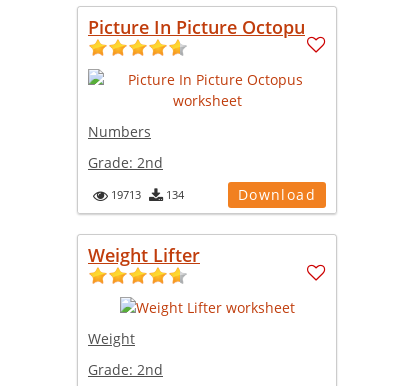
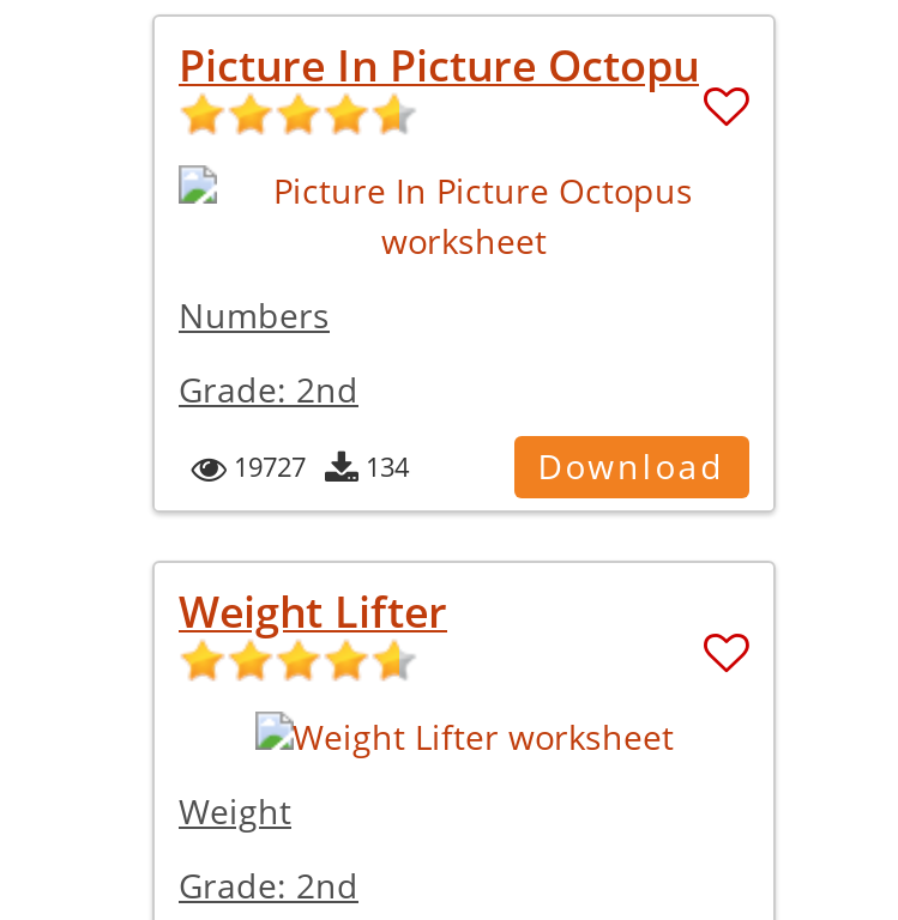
- 19713 134
+ 19727 134
